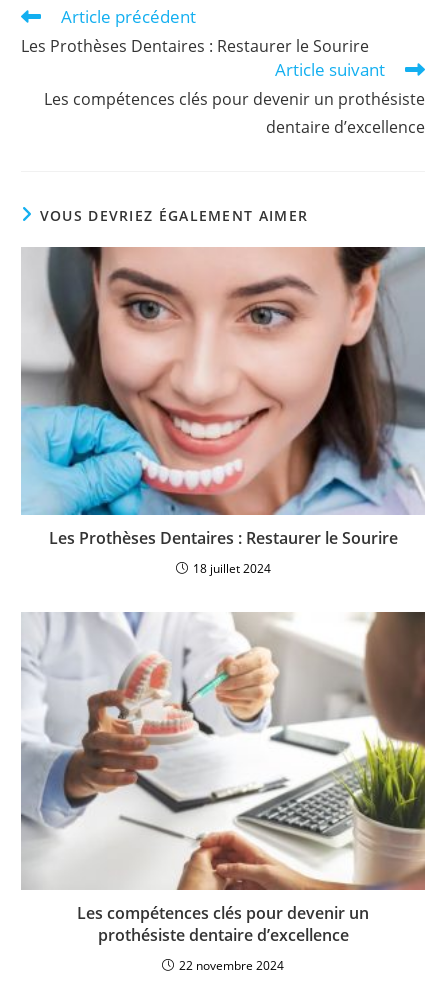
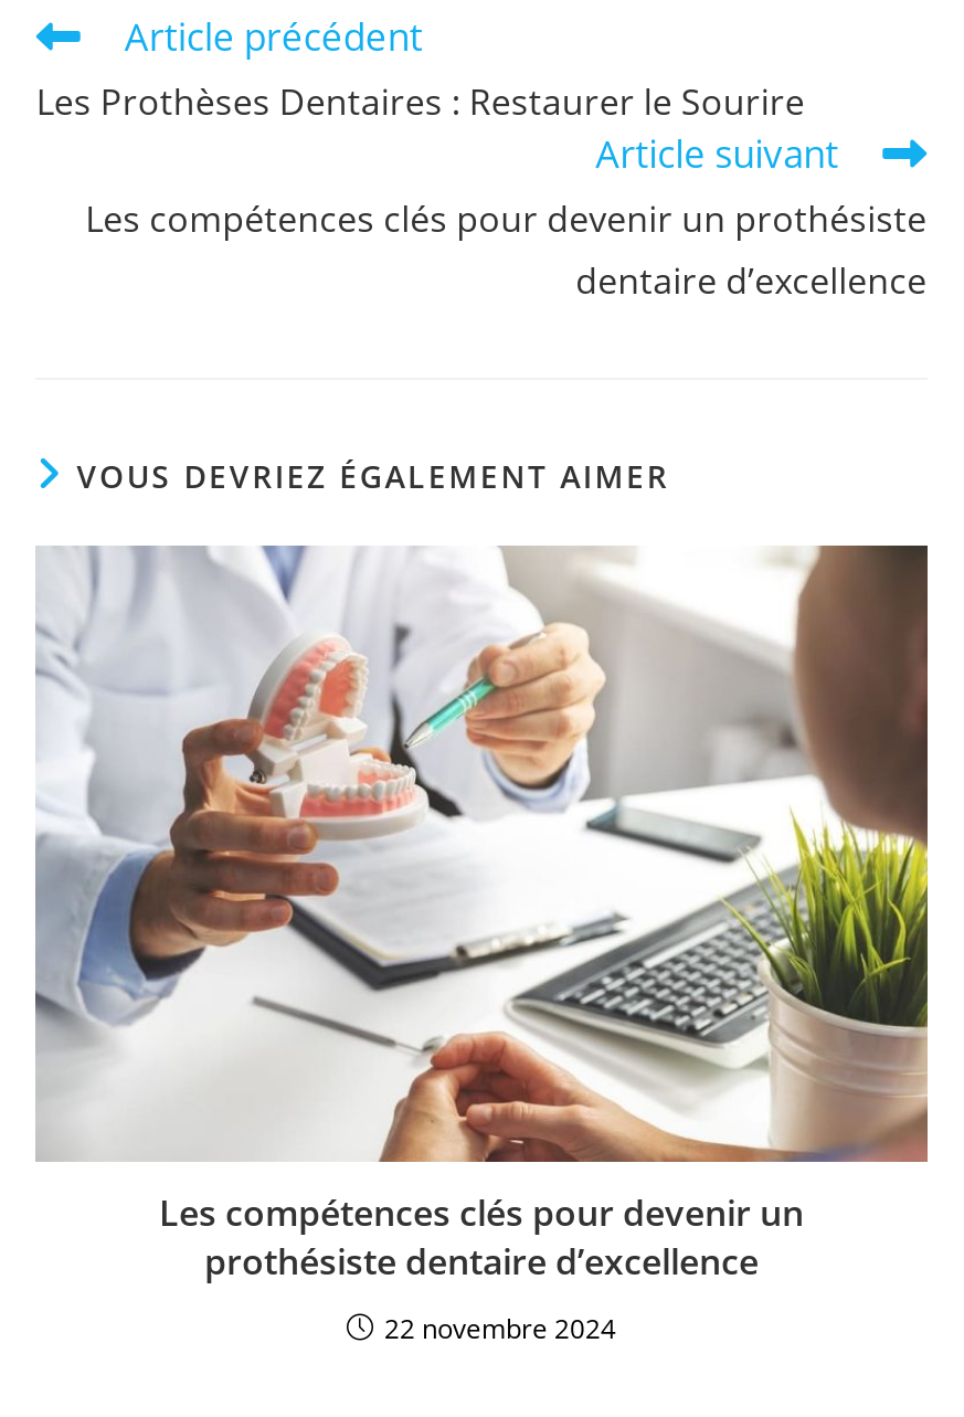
- [image]
- Les Prothèses Dentaires : Restaurer le Sourire
- 18 juillet 2024
